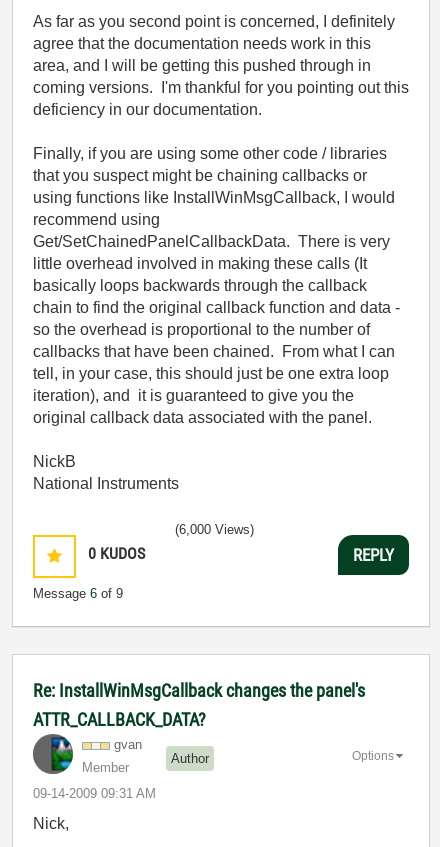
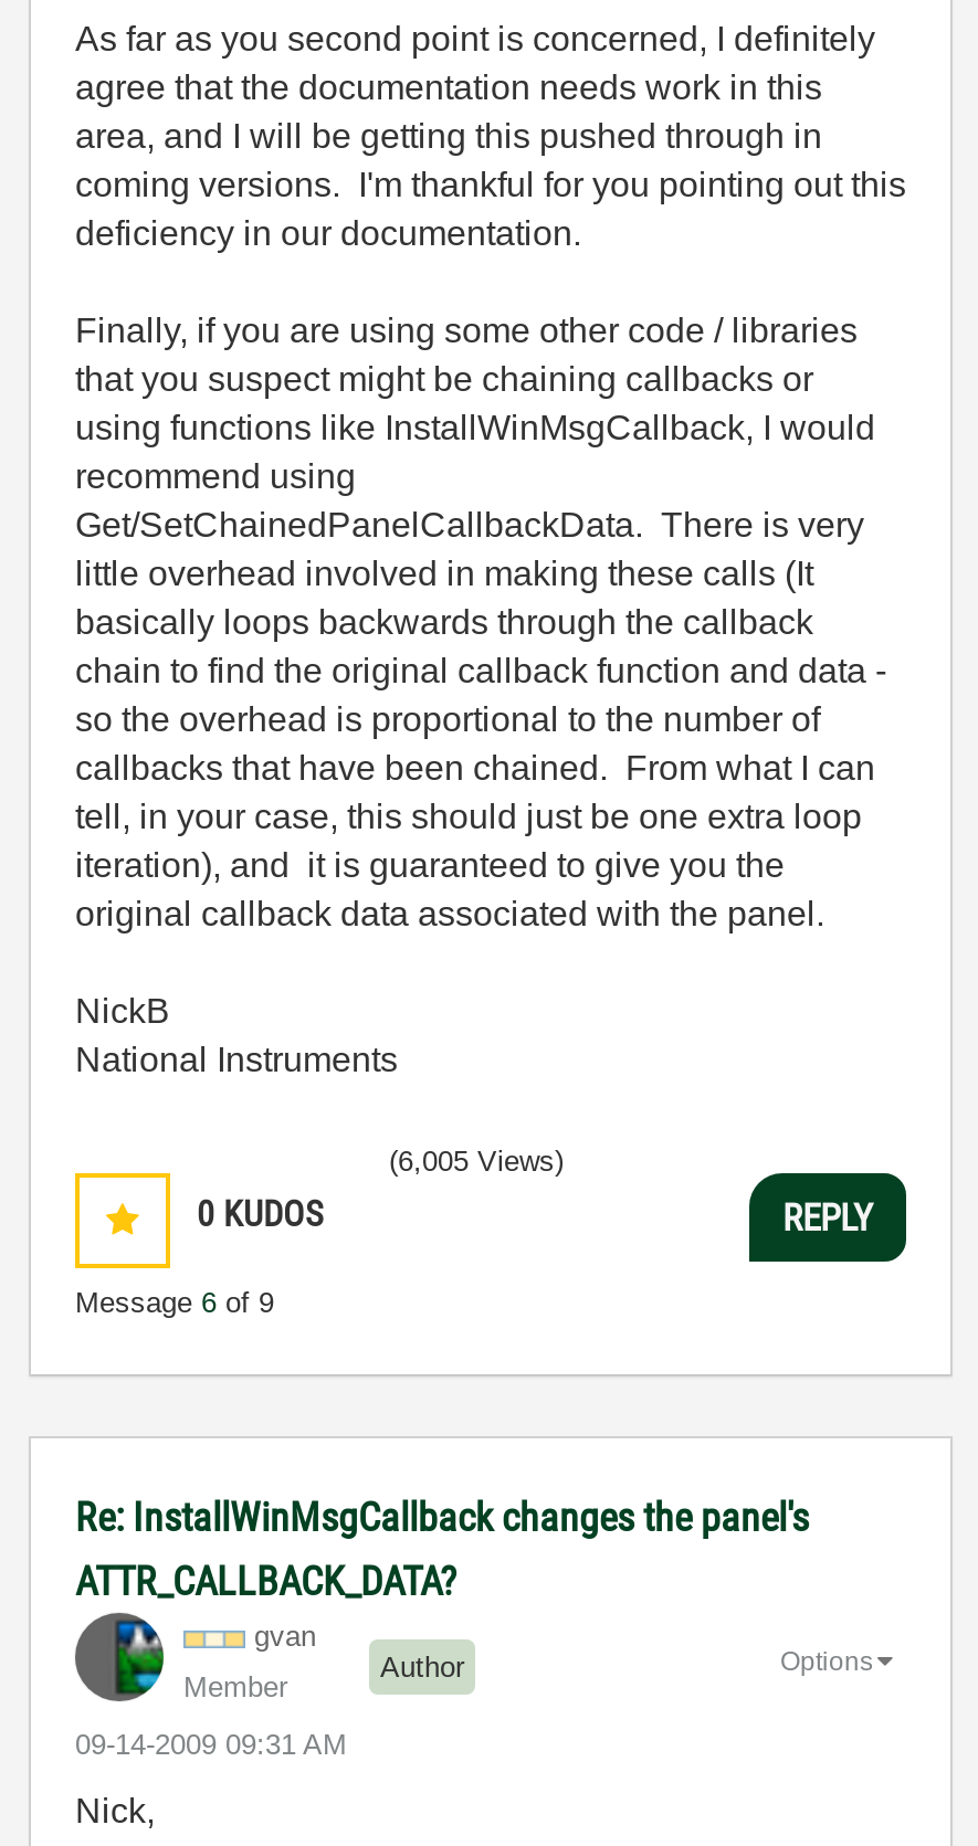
- (6,000 Views)
+ (6,005 Views)
